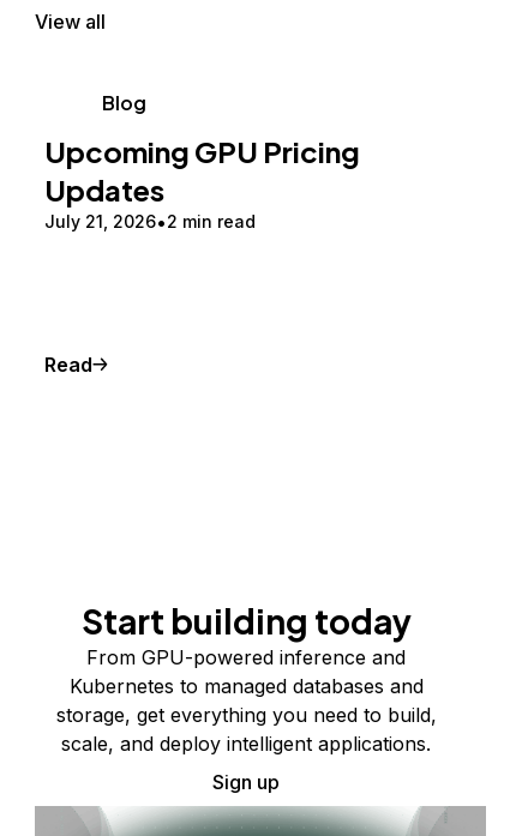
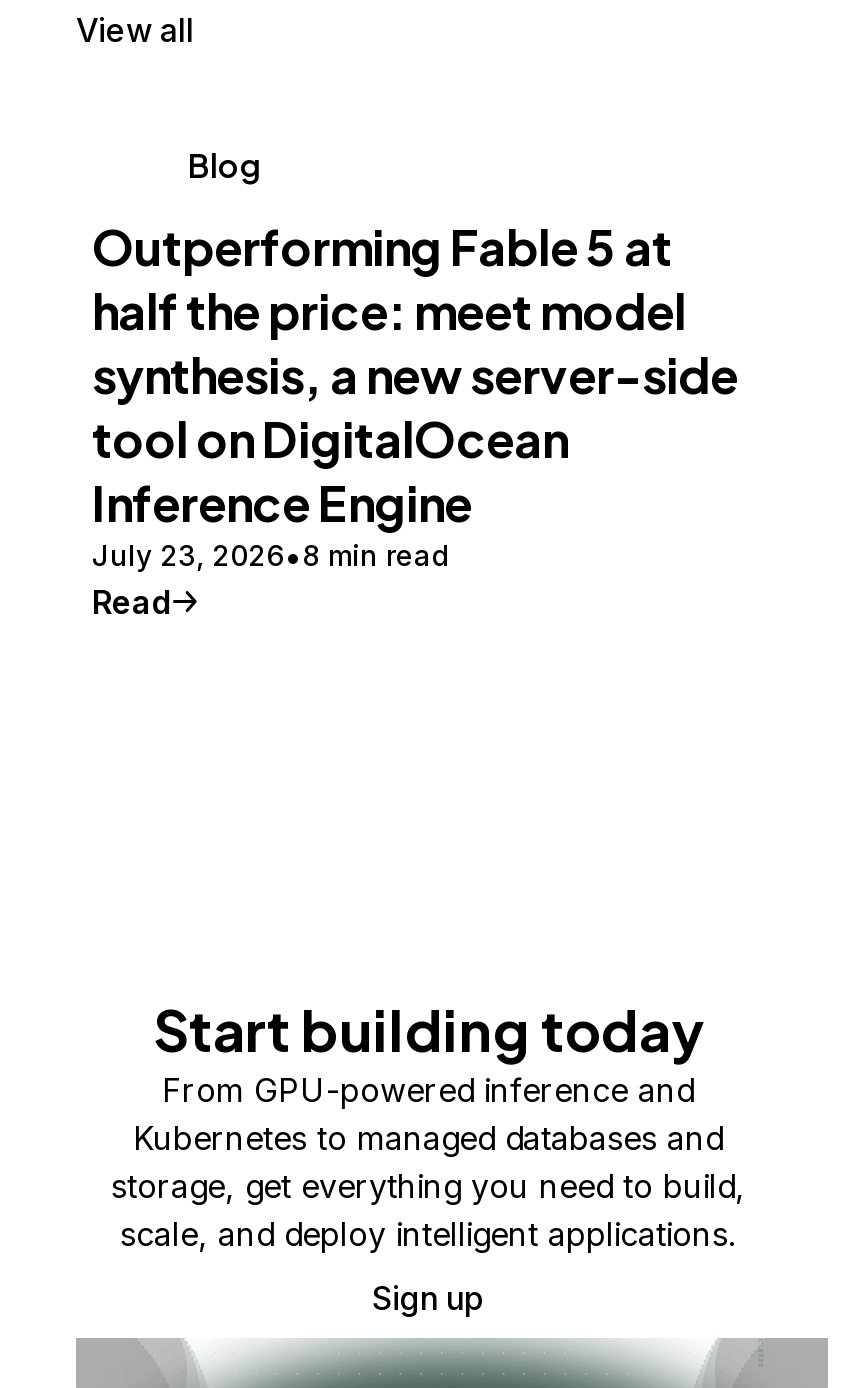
- Upcoming GPU Pricing
- Updates
- July 21, 2026 2 min read
+ Outperforming Fable 5 at
+ half the price: meet model
+ synthesis, a new server-side
+ tool on DigitalOcean
+ Inference Engine
+ July 23, 2026 8 min read
